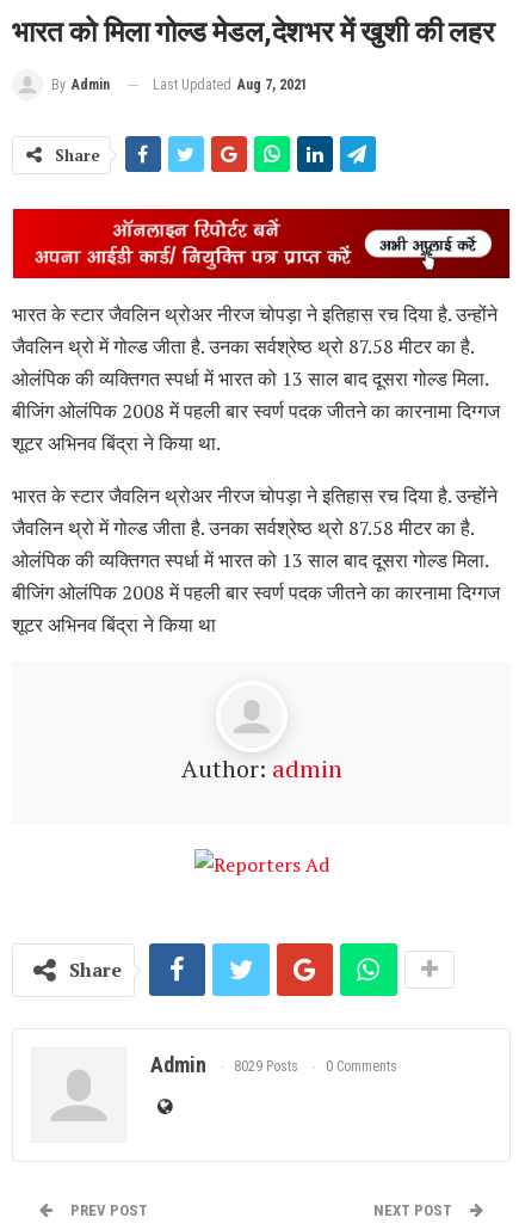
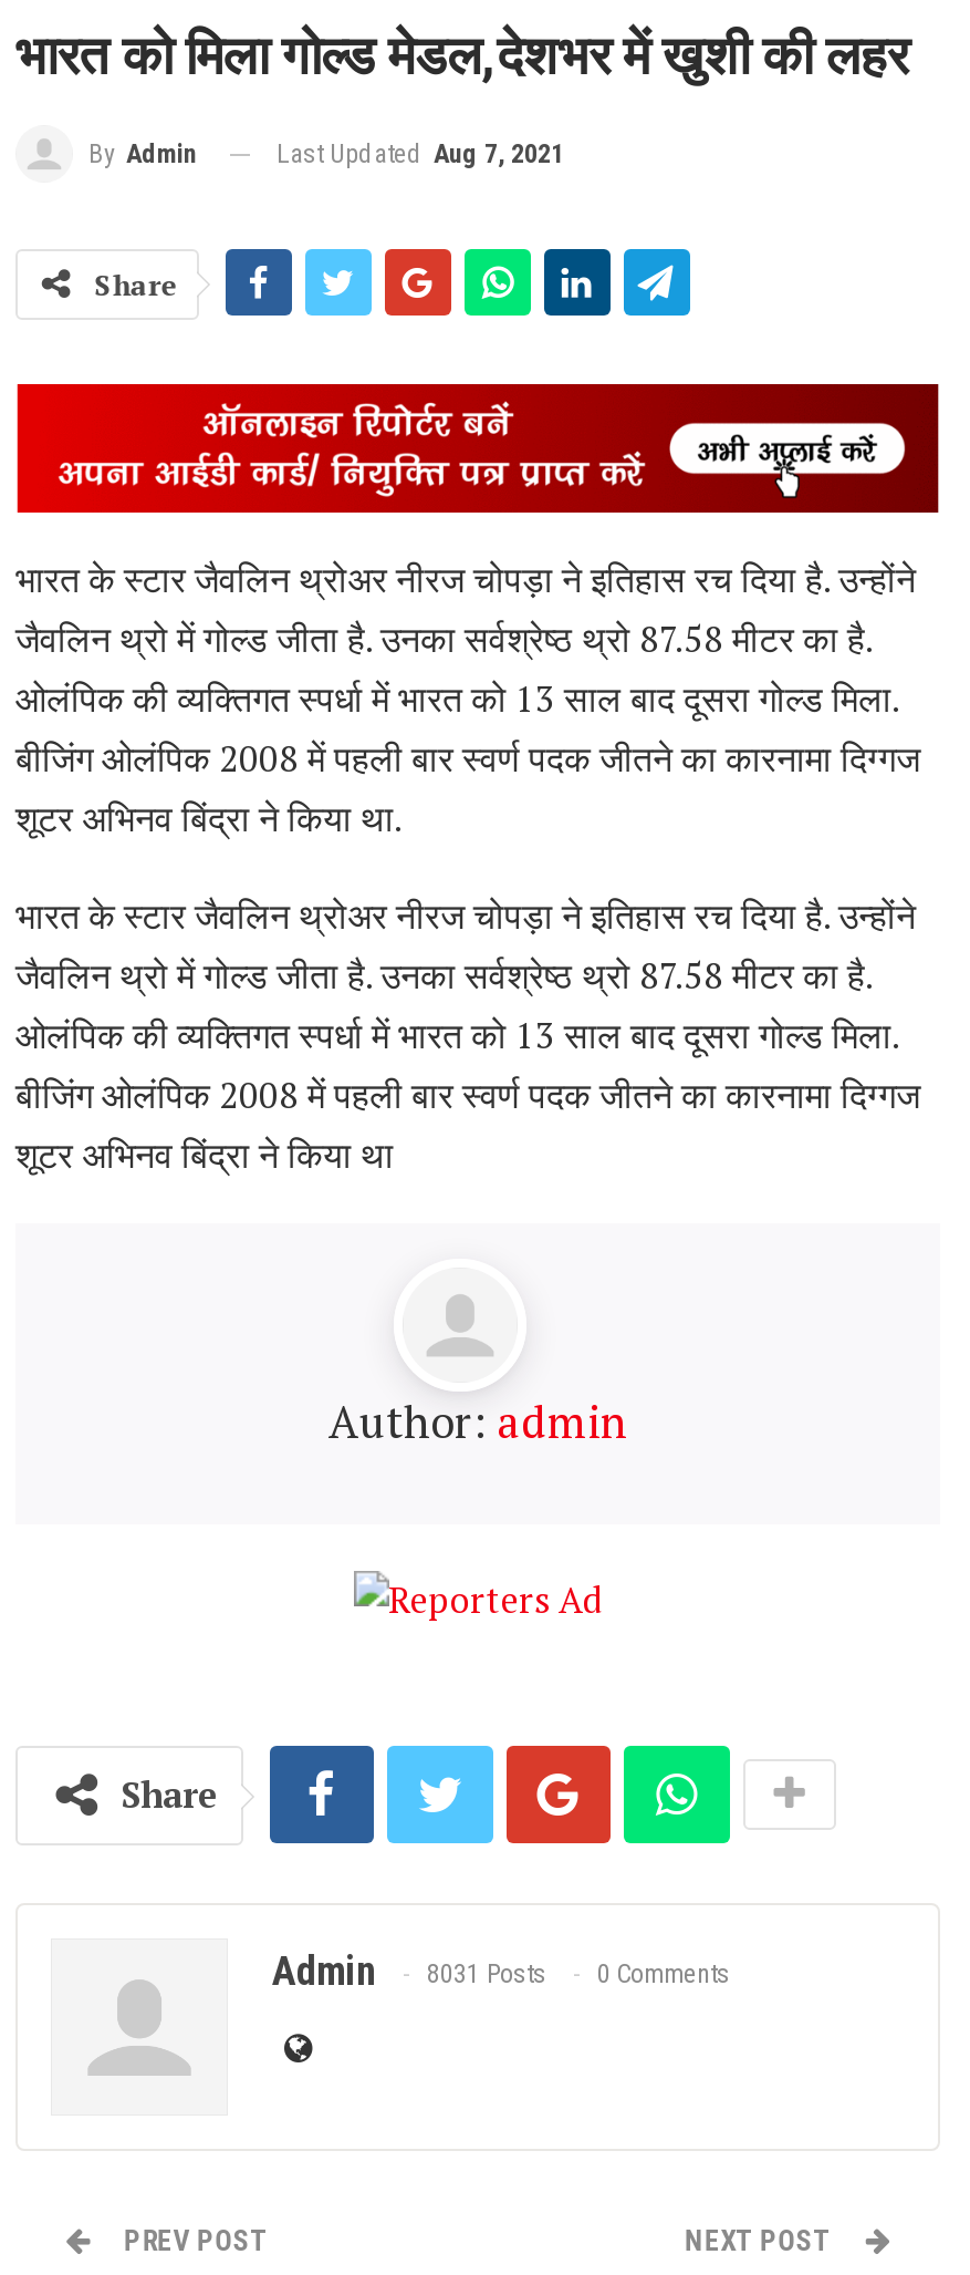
- Admin 8029 Posts 0 Comments
+ Admin 8031 Posts 0 Comments
